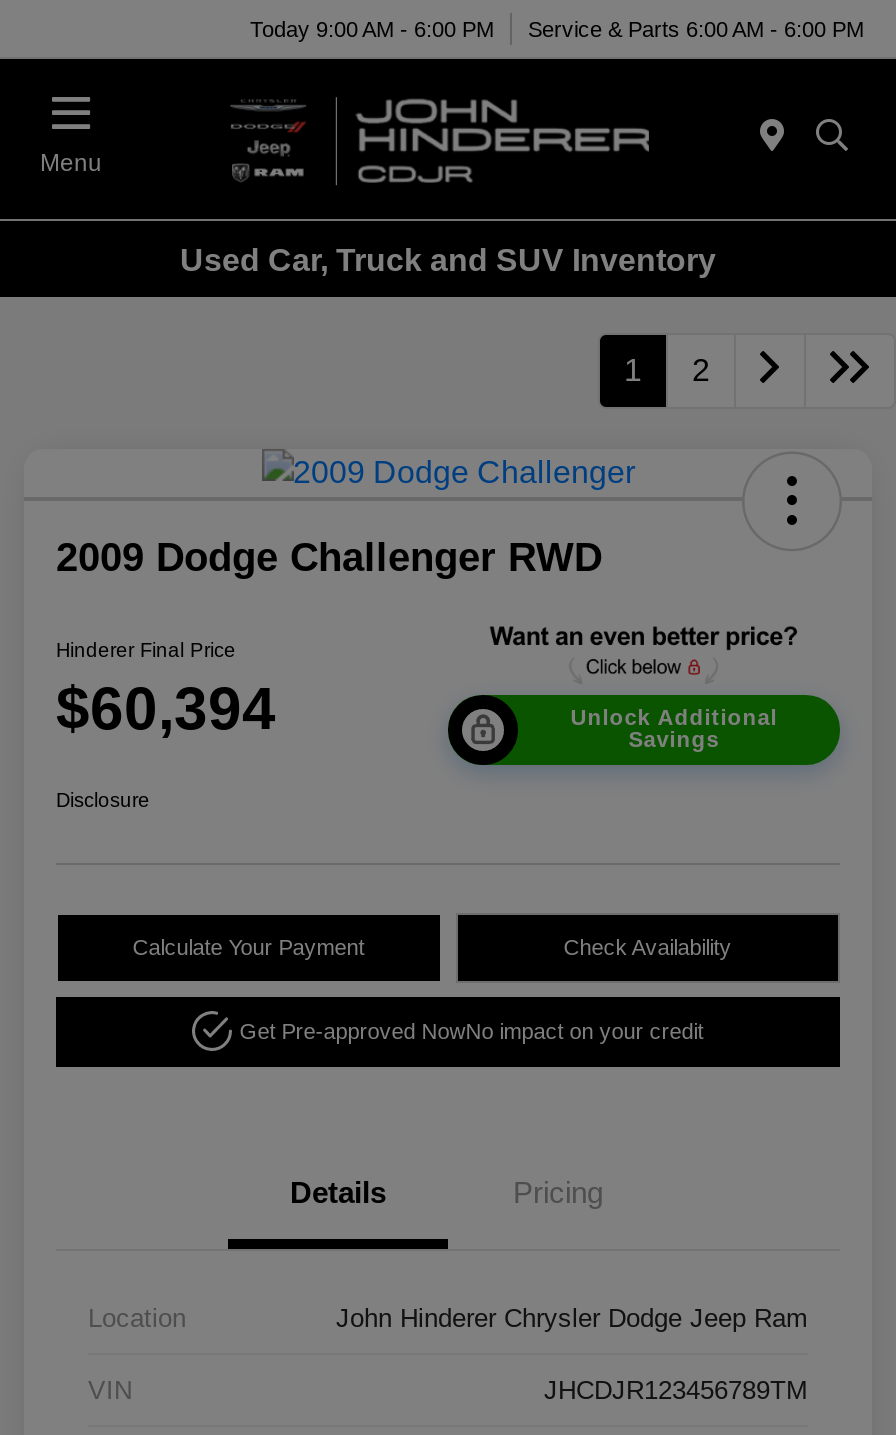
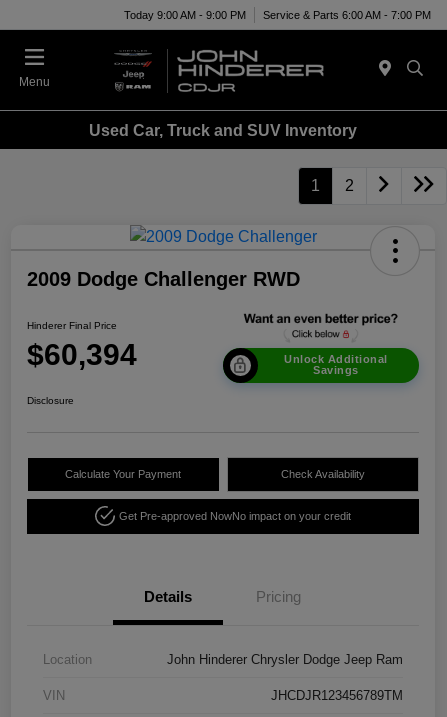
- Today 9:00 AM - 6:00 PM
+ Today 9:00 AM - 9:00 PM

- Service & Parts 6:00 AM - 6:00 PM
+ Service & Parts 6:00 AM - 7:00 PM
